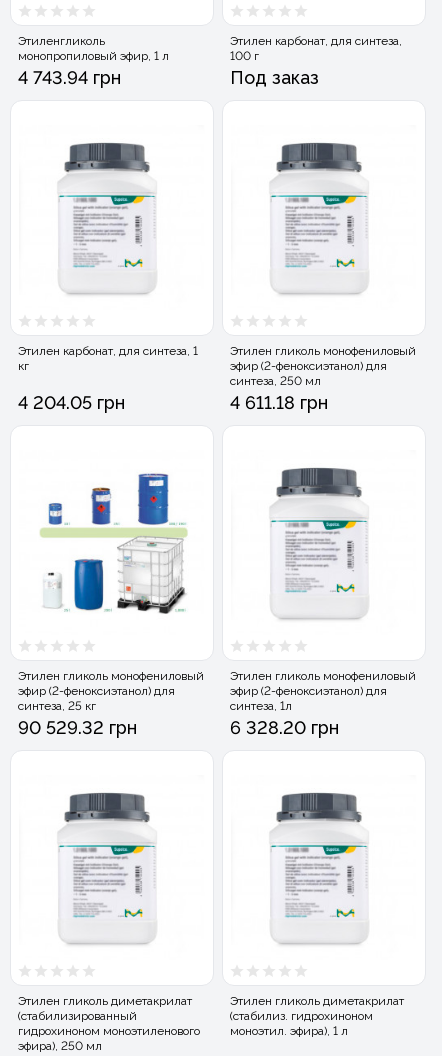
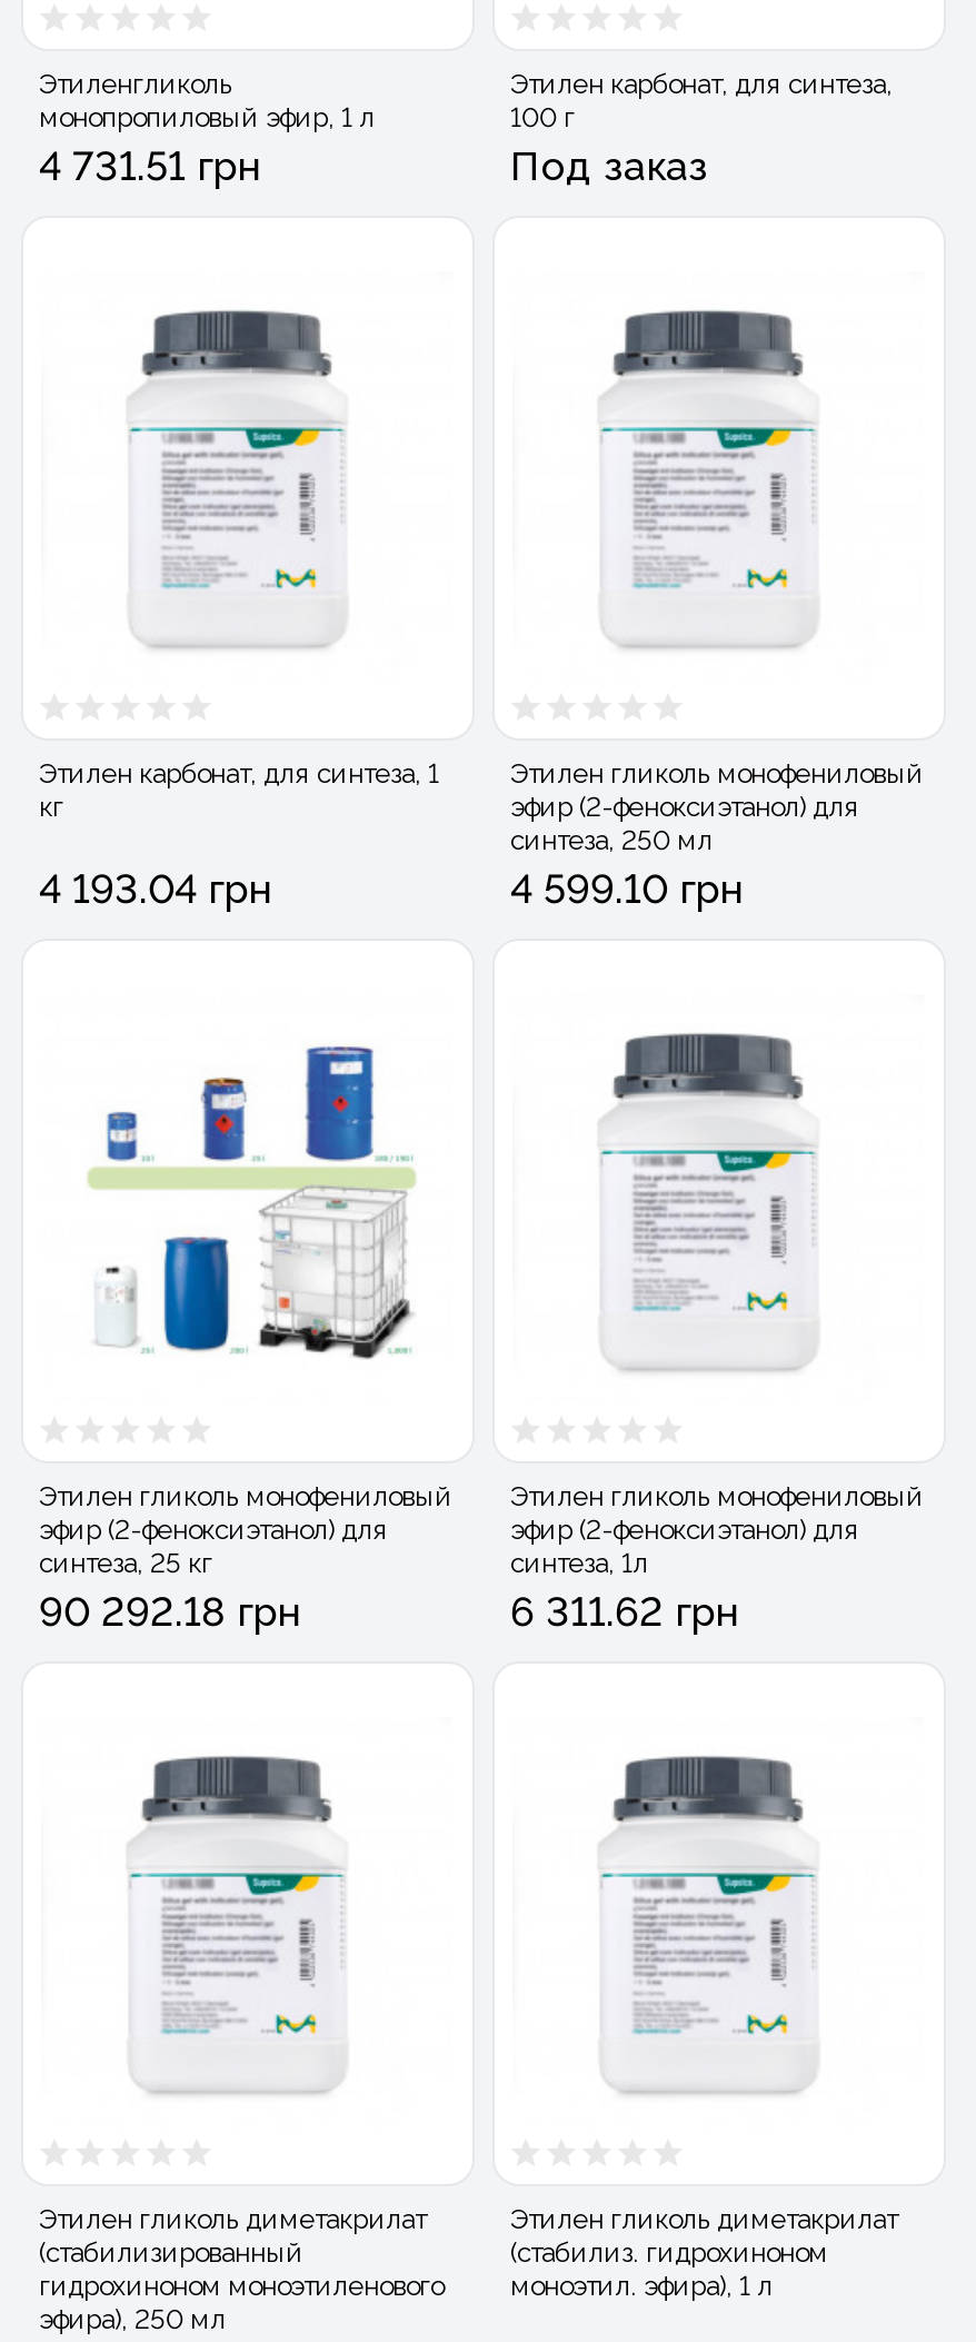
- 4 743.94 грн
+ 4 731.51 грн

- 4 204.05 грн
+ 4 193.04 грн

- 4 611.18 грн
+ 4 599.10 грн

- 90 529.32 грн
+ 90 292.18 грн

- 6 328.20 грн
+ 6 311.62 грн
